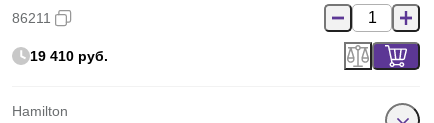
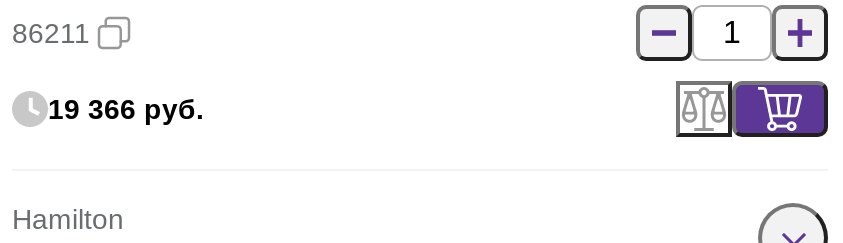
- 19 410 руб.
+ 19 366 руб.
